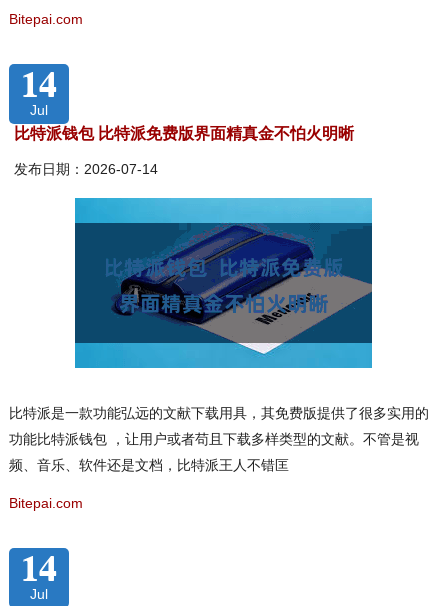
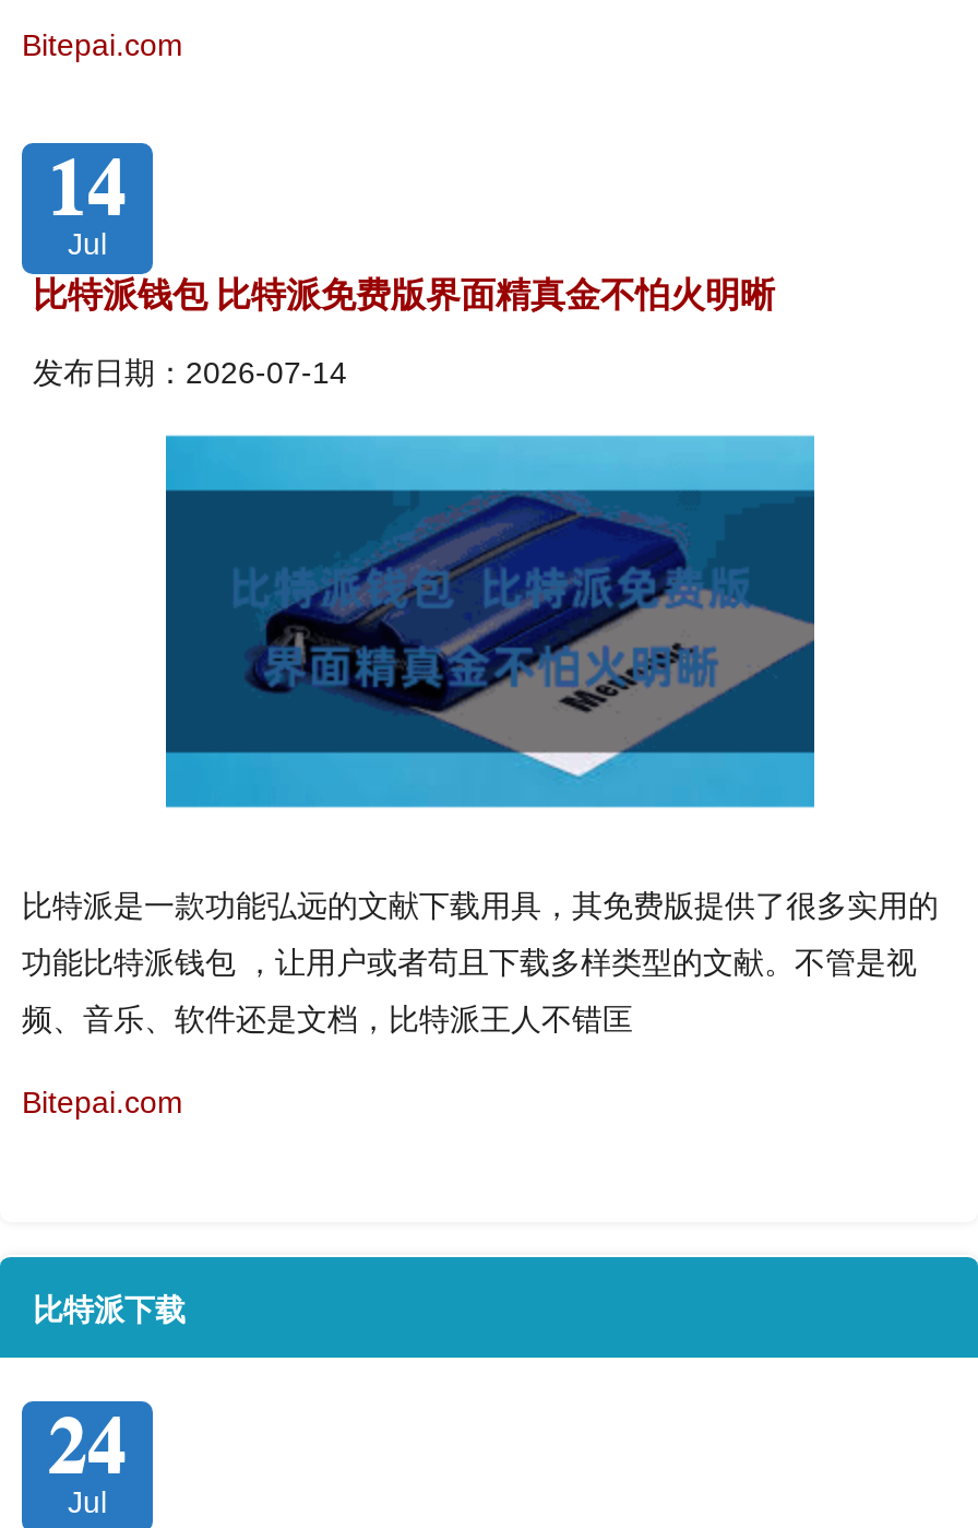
- 14
+ 比特派下载
+ 24
